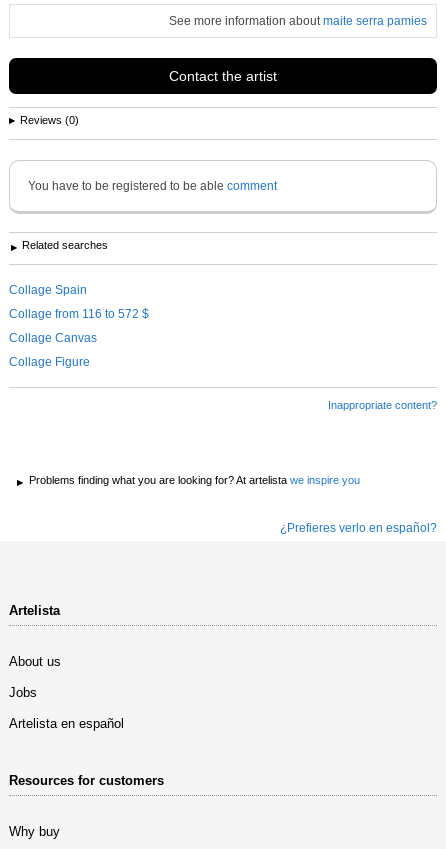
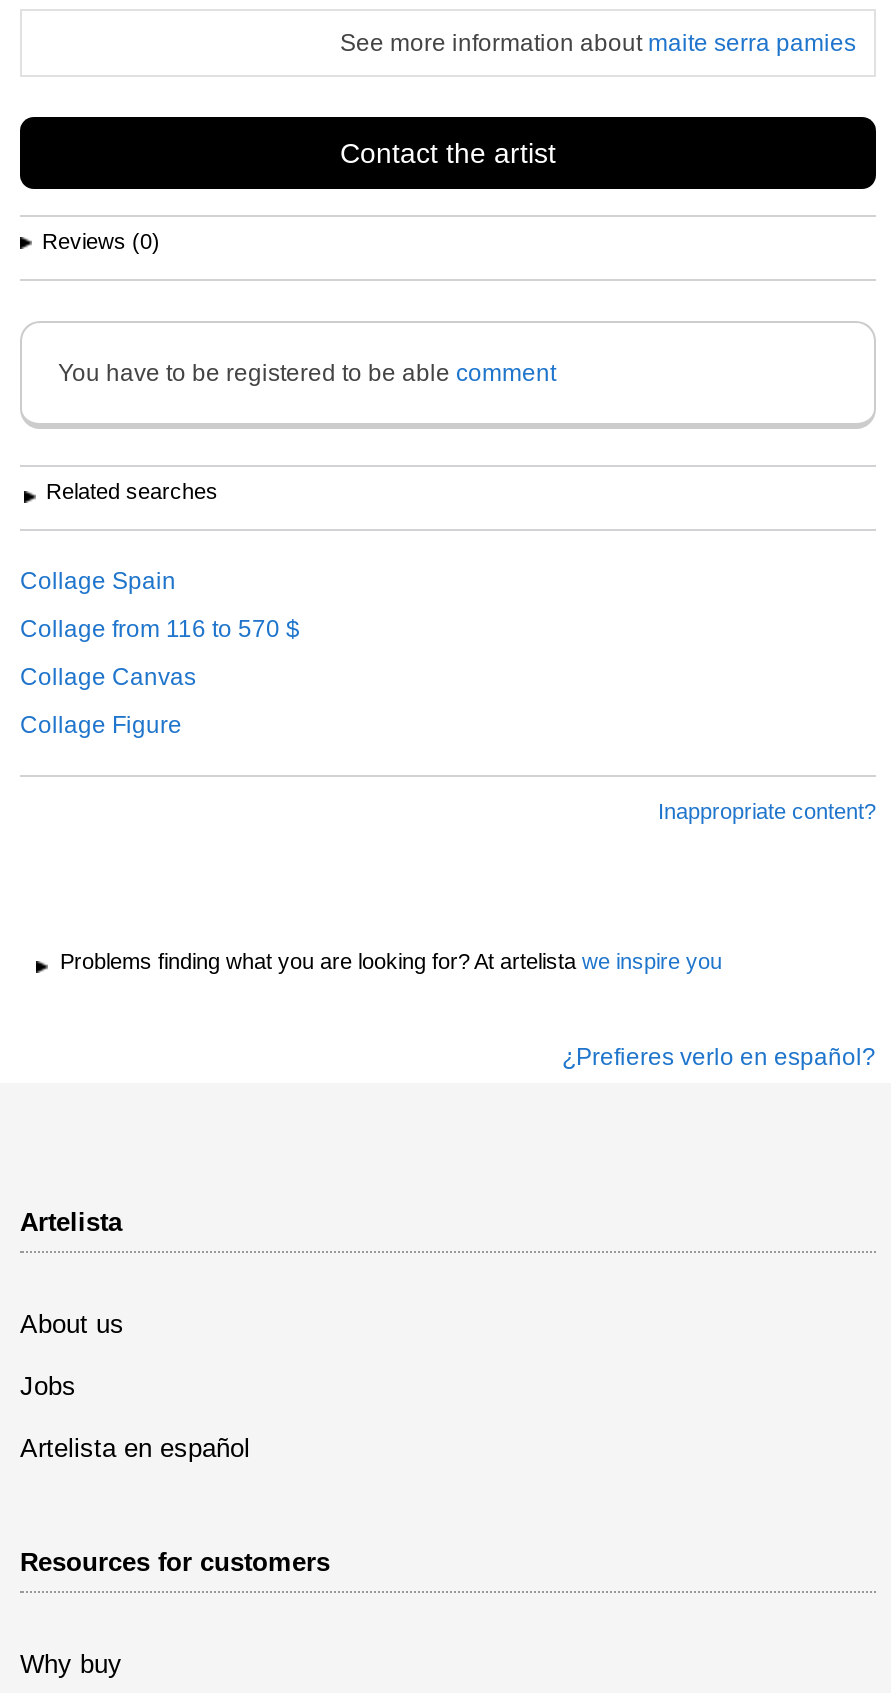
- Collage from 116 to 572 $
+ Collage from 116 to 570 $
